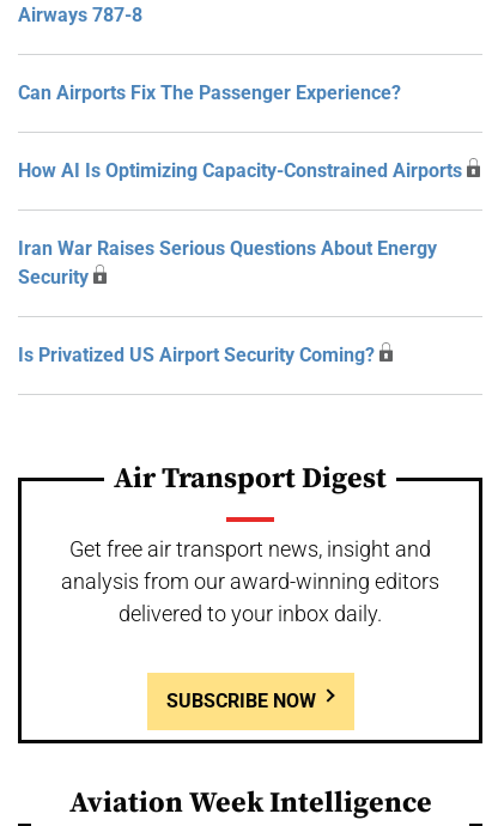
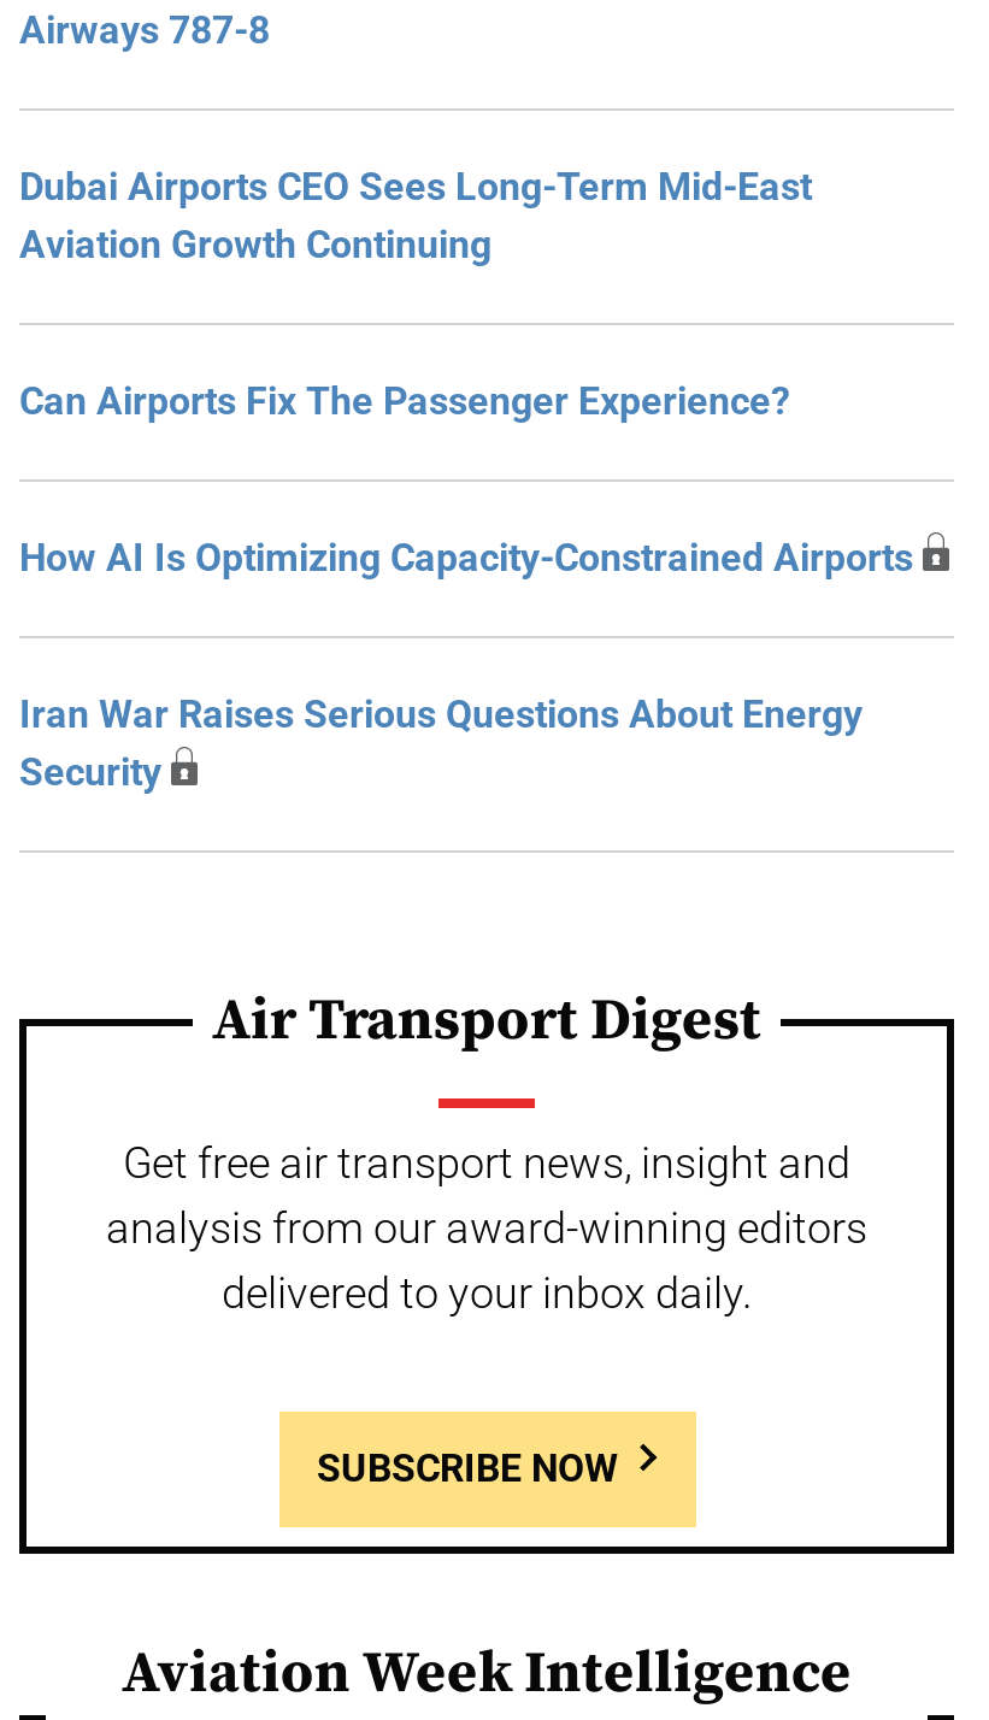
+ Dubai Airports CEO Sees Long-Term Mid-East
+ Aviation Growth Continuing

moved down: Can Airports Fix The Passenger Experience? | How AI Is Optimizing Capacity-Constrained Airports | Iran War Raises Serious Questions About Energy | Security

- Is Privatized US Airport Security Coming?
